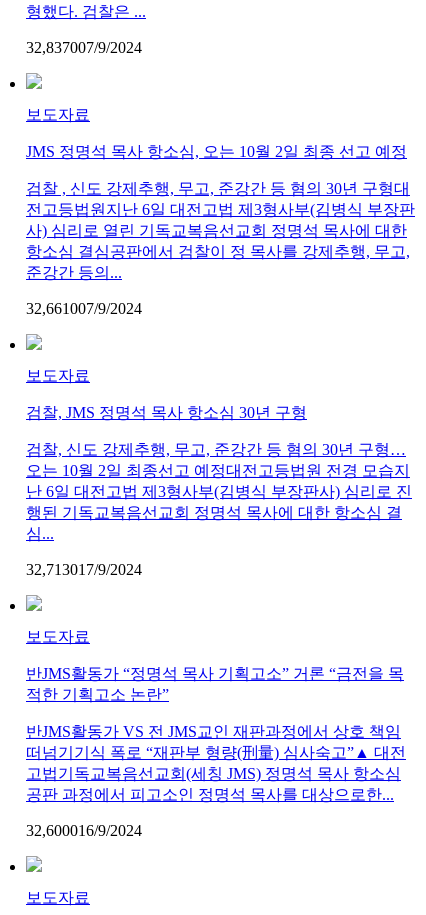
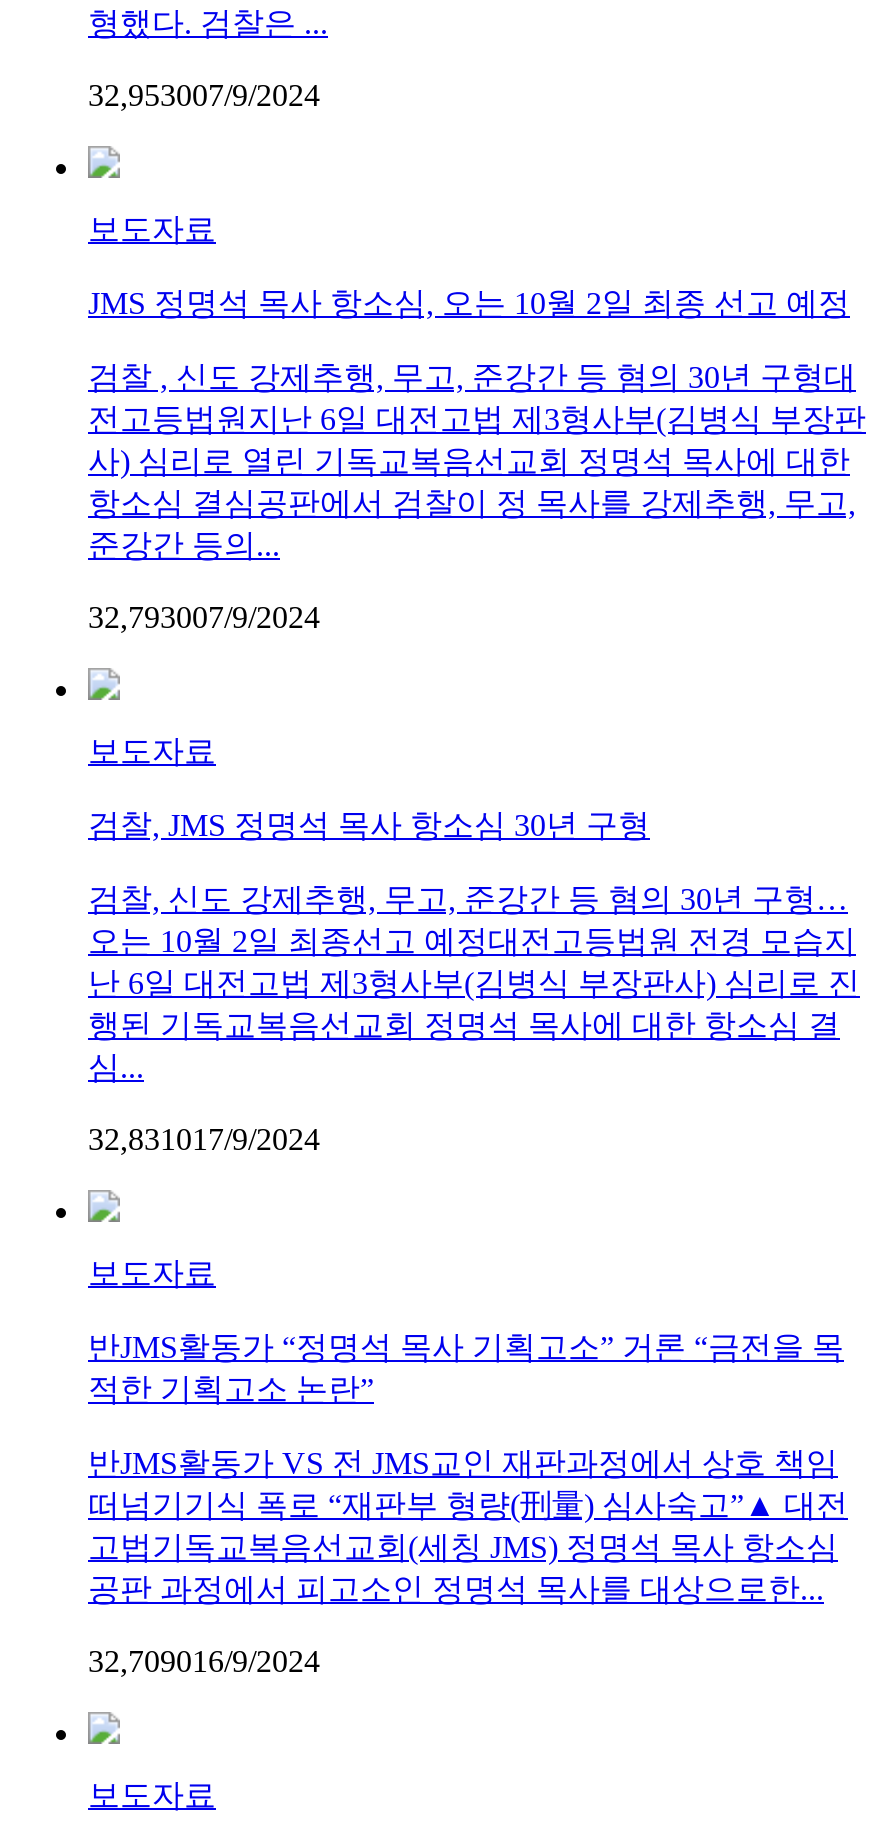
- 32,837007/9/2024
+ 32,953007/9/2024

- 32,661007/9/2024
+ 32,793007/9/2024

- 32,713 01 7/9/2024
+ 32,831 01 7/9/2024

- 32,60001 6/9/2024
+ 32,70901 6/9/2024
